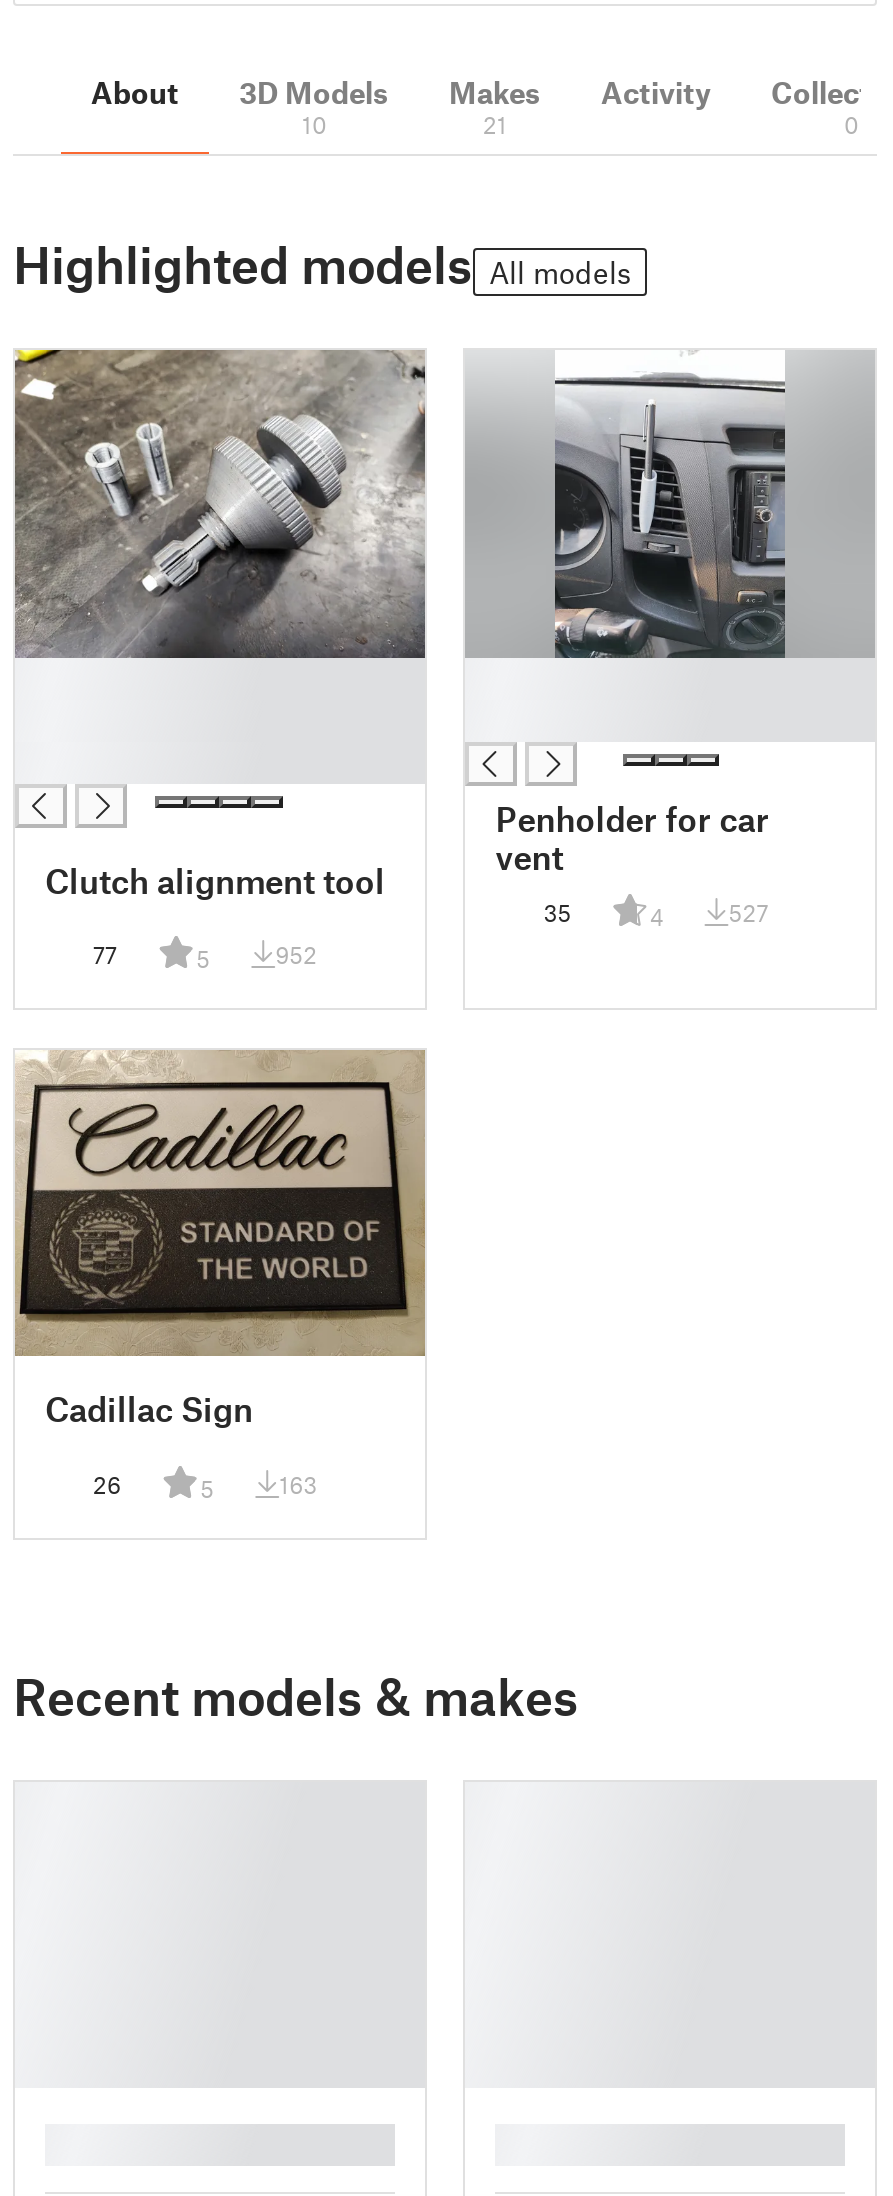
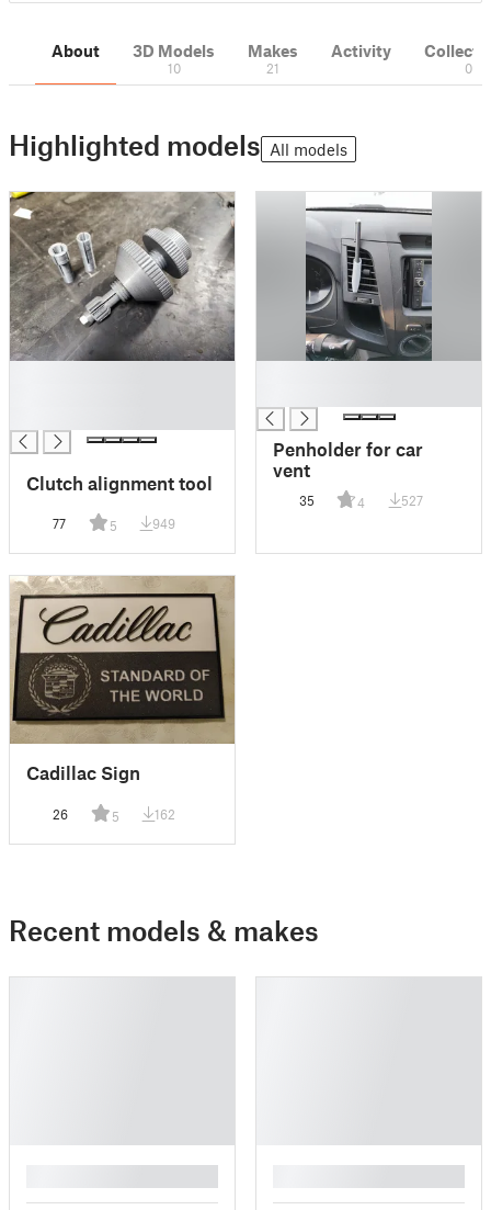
- 952
+ 949

- 163
+ 162
